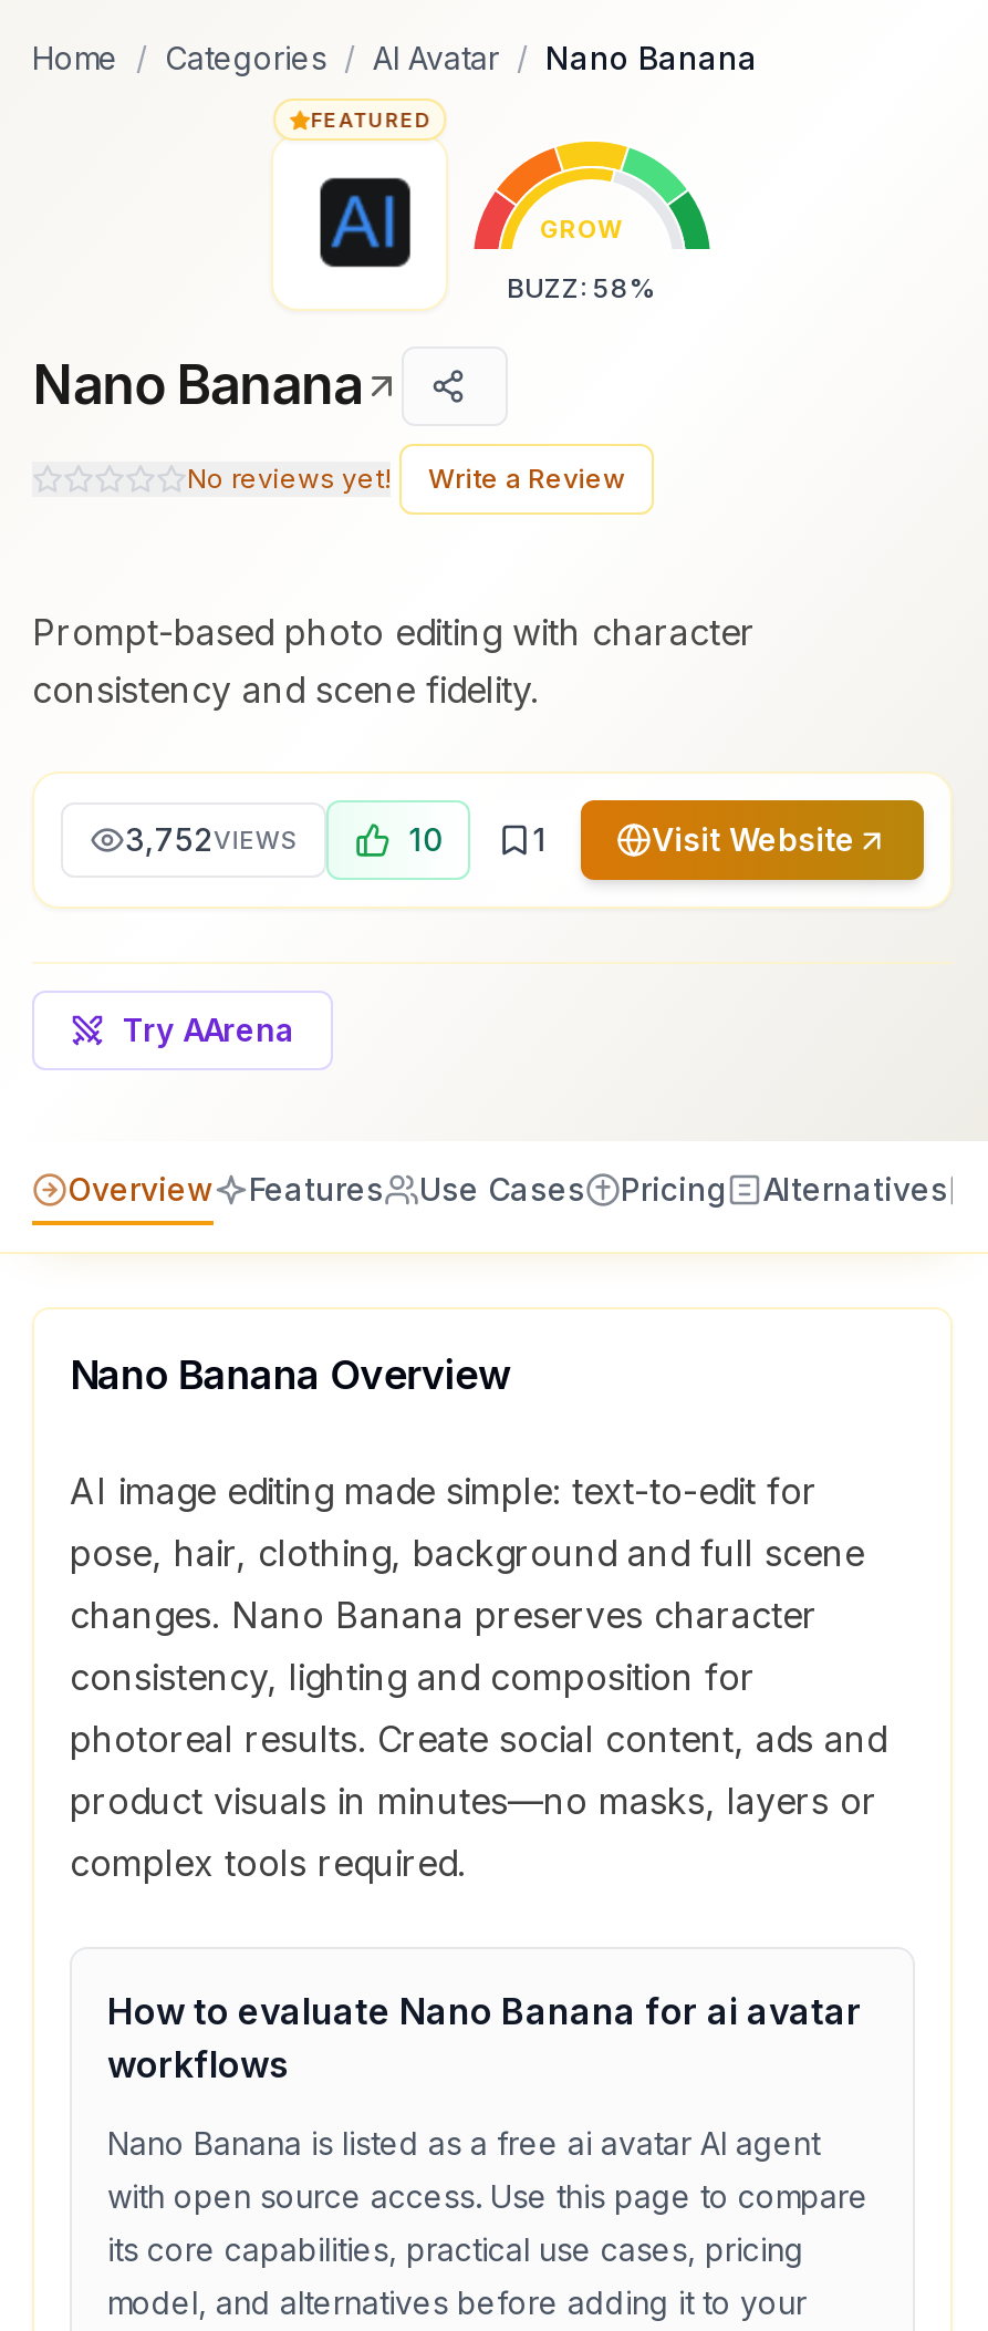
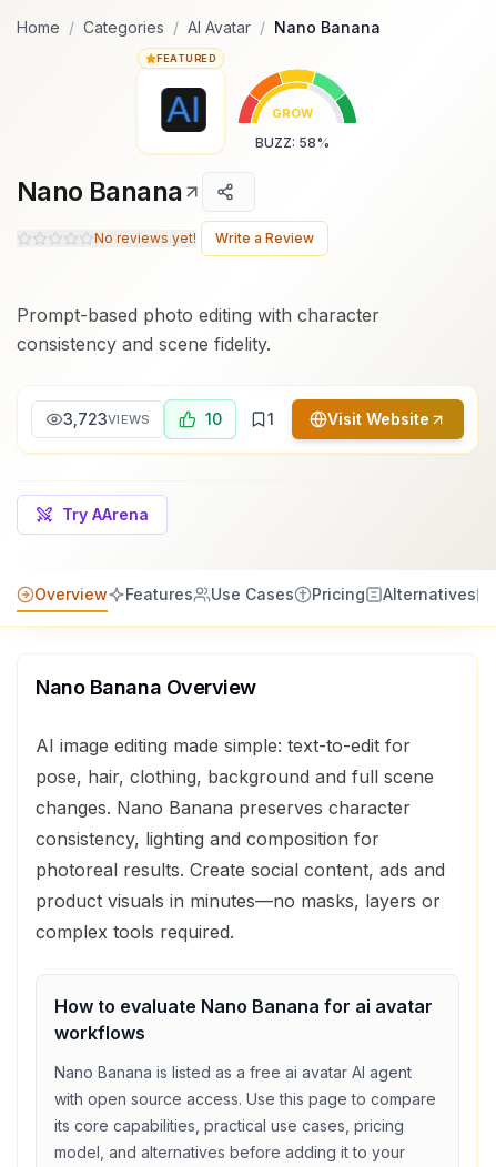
- 3,752VIEWS
+ 3,723VIEWS
